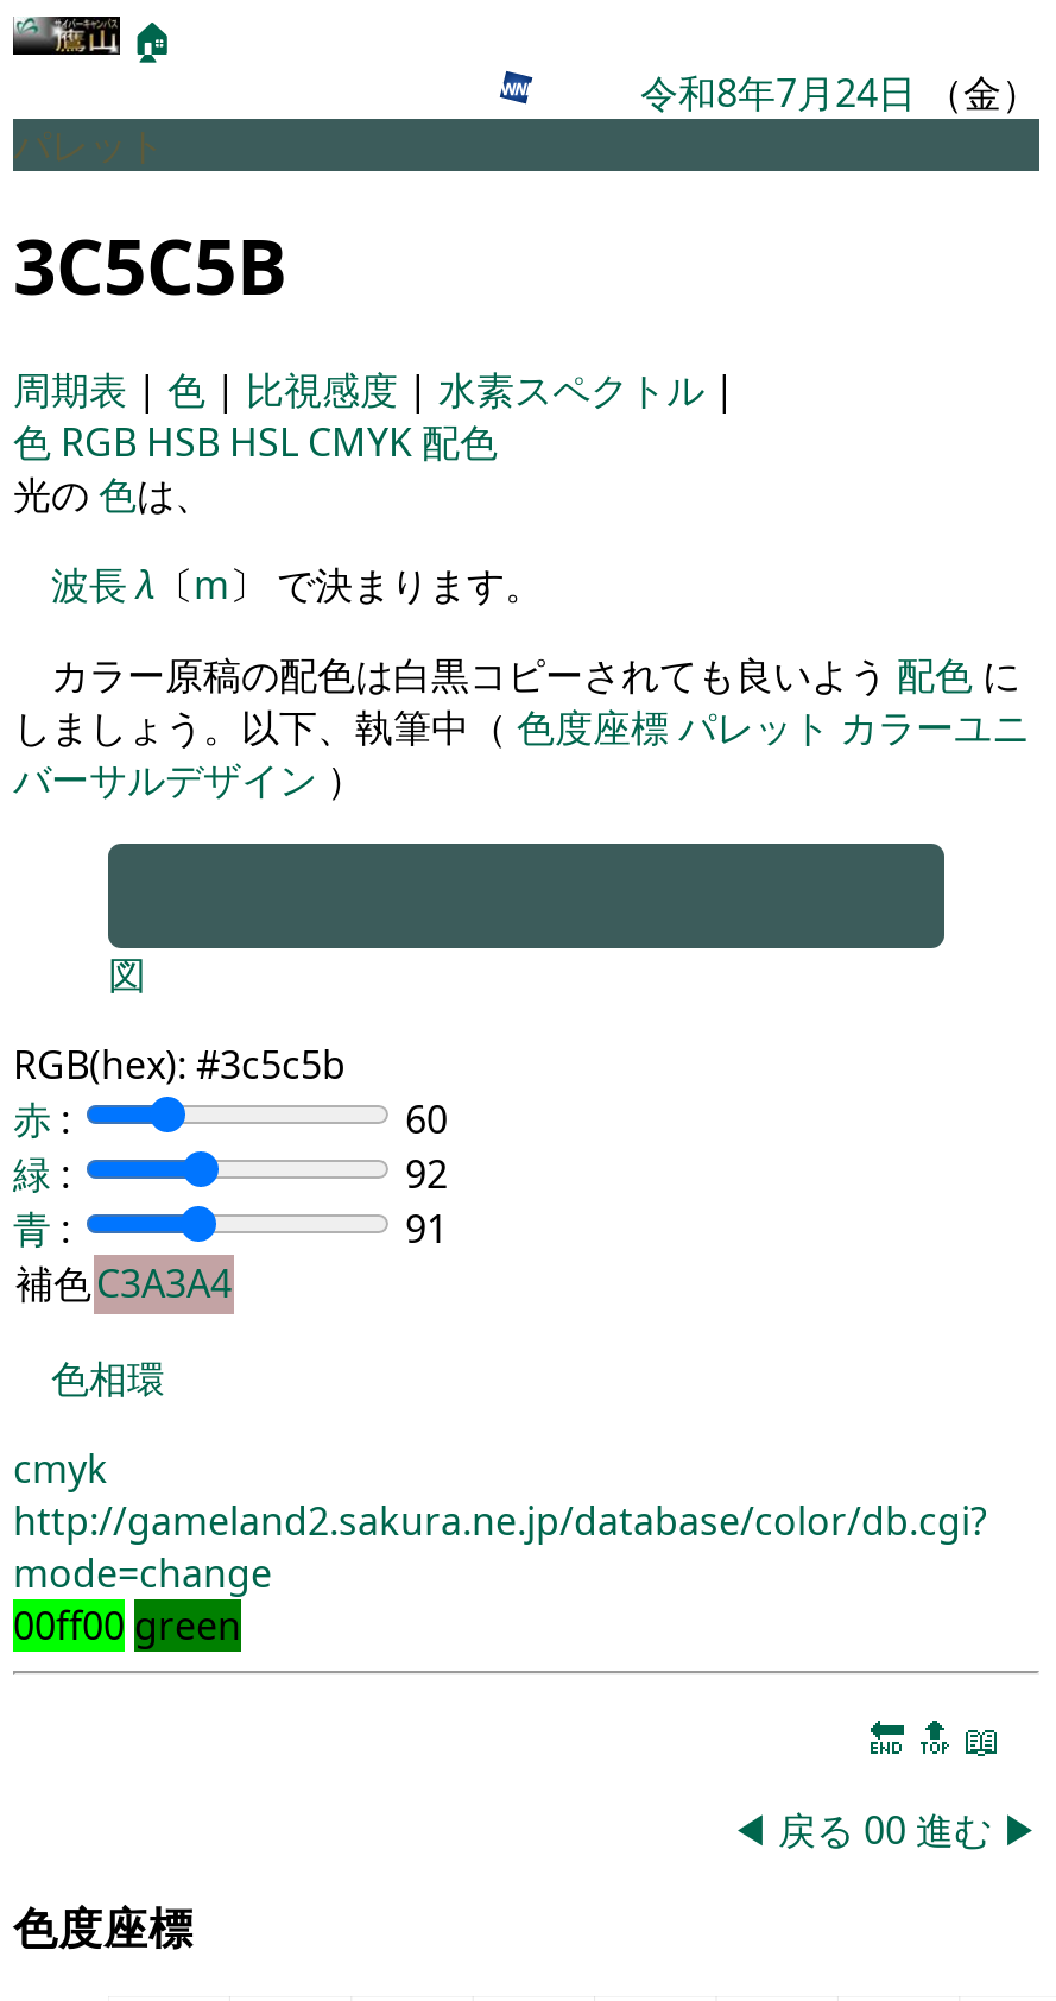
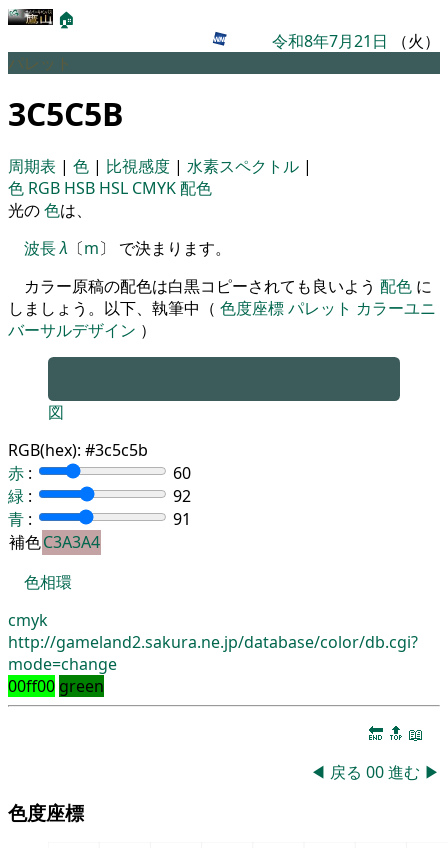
- 令和8年7月24日（金）
+ 令和8年7月21日（火）
